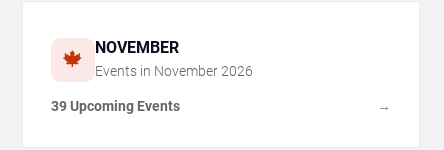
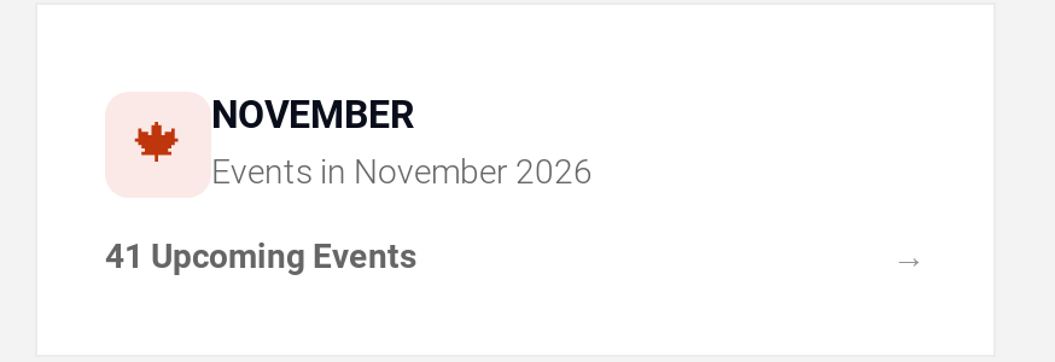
- 39 Upcoming Events
+ 41 Upcoming Events
